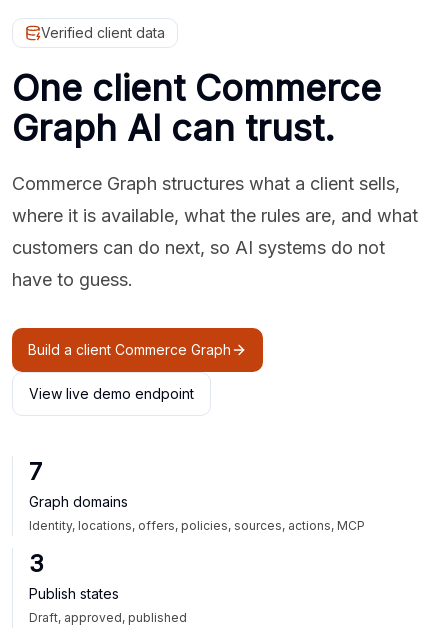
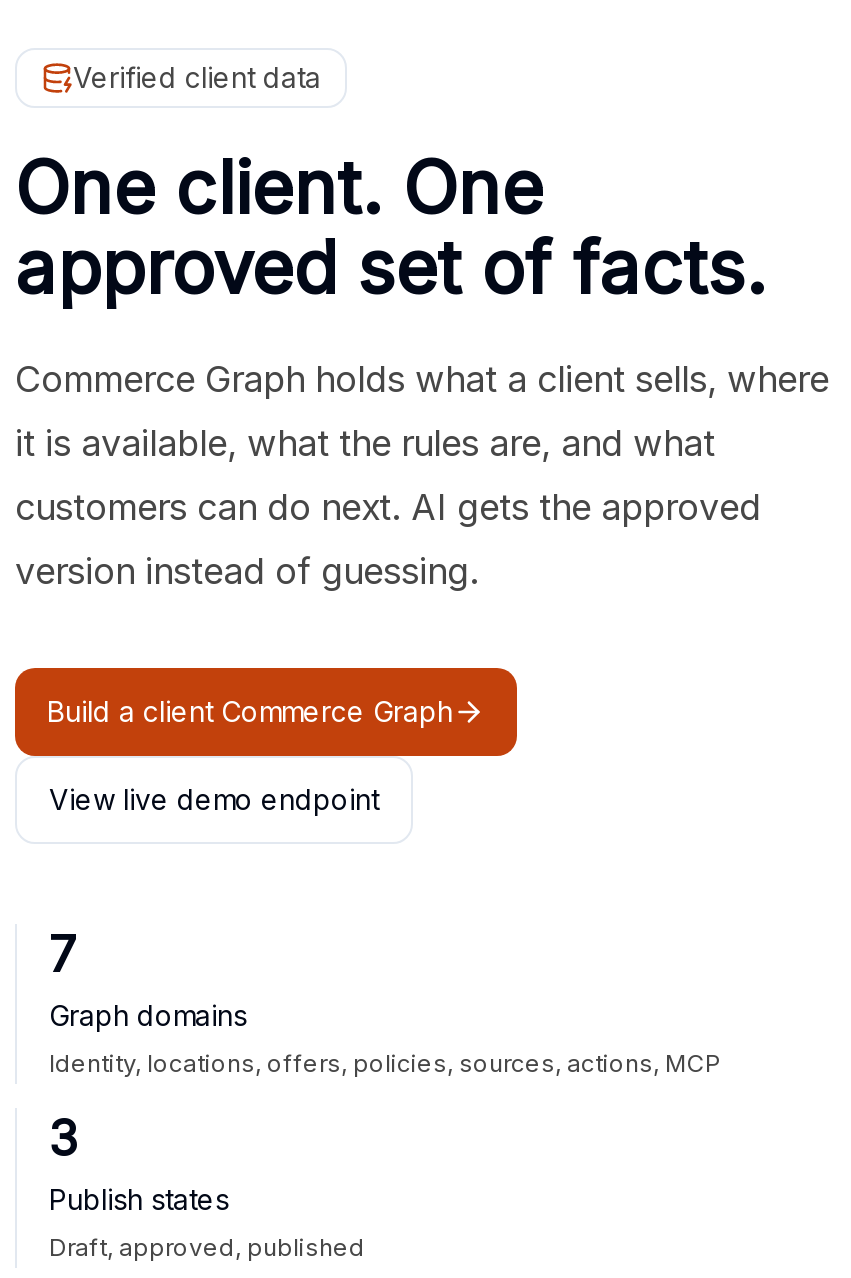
- One client Commerce
- Graph AI can trust.
+ One client. One
+ approved set of facts.

- Commerce Graph structures what a client sells,
+ Commerce Graph holds what a client sells, where

- where it is available, what the rules are, and what
+ it is available, what the rules are, and what

- customers can do next, so AI systems do not
+ customers can do next. AI gets the approved

- have to guess.
+ version instead of guessing.
